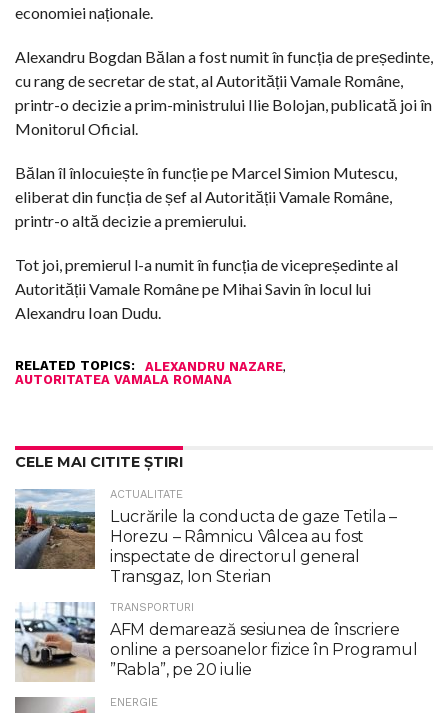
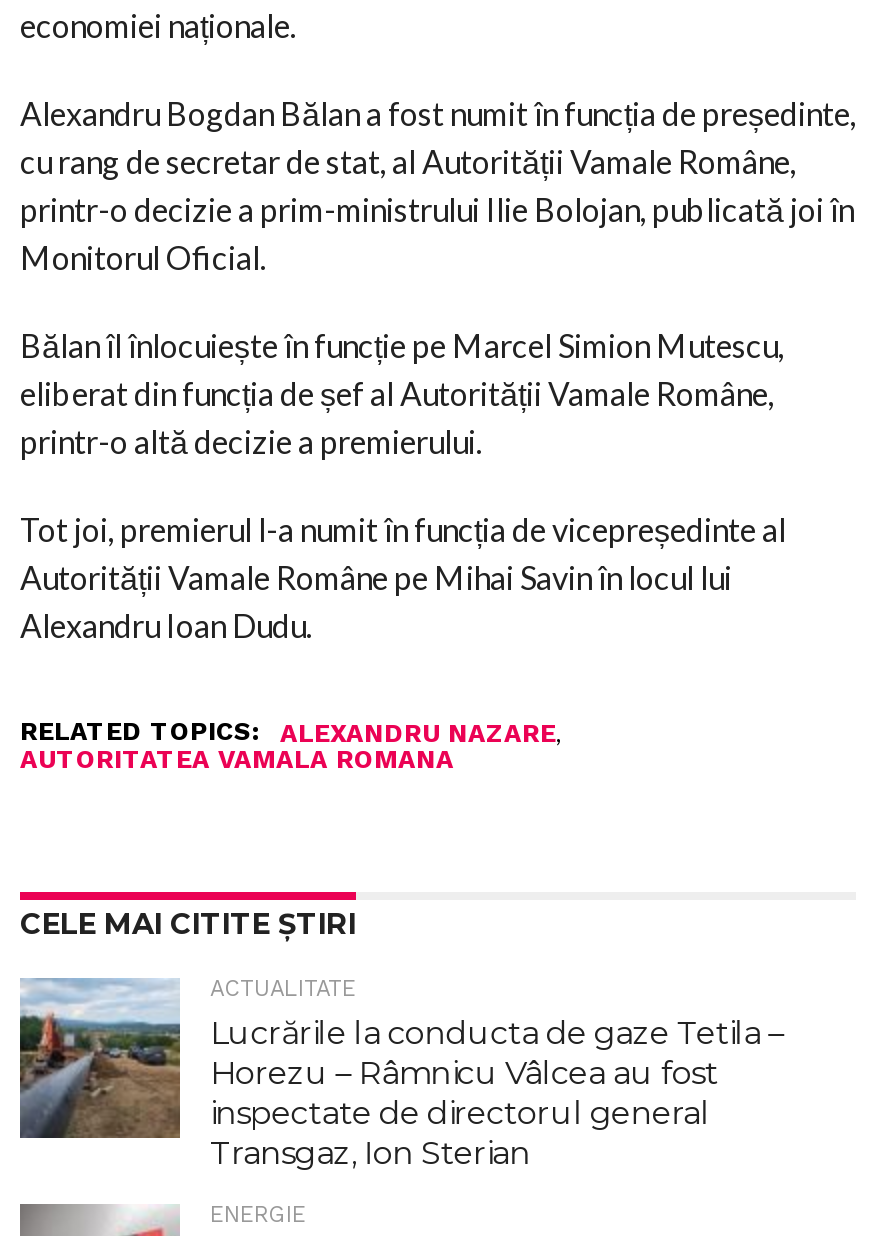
- [image]
- TRANSPORTURI
- AFM demarează sesiunea de înscriere
- online a persoanelor fizice în Programul
- ”Rabla”, pe 20 iulie
